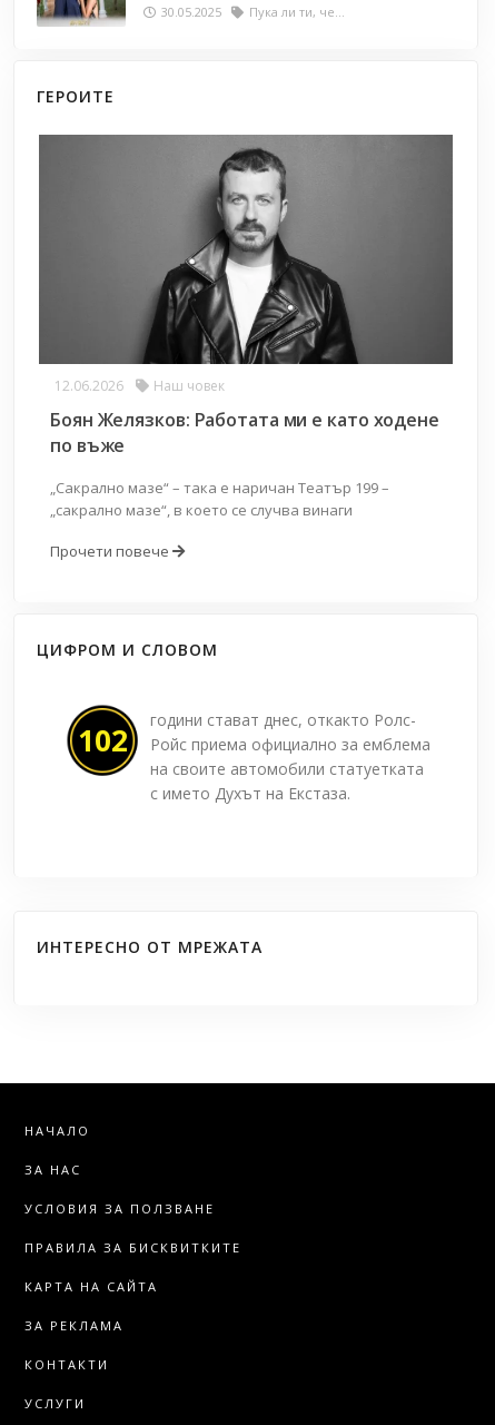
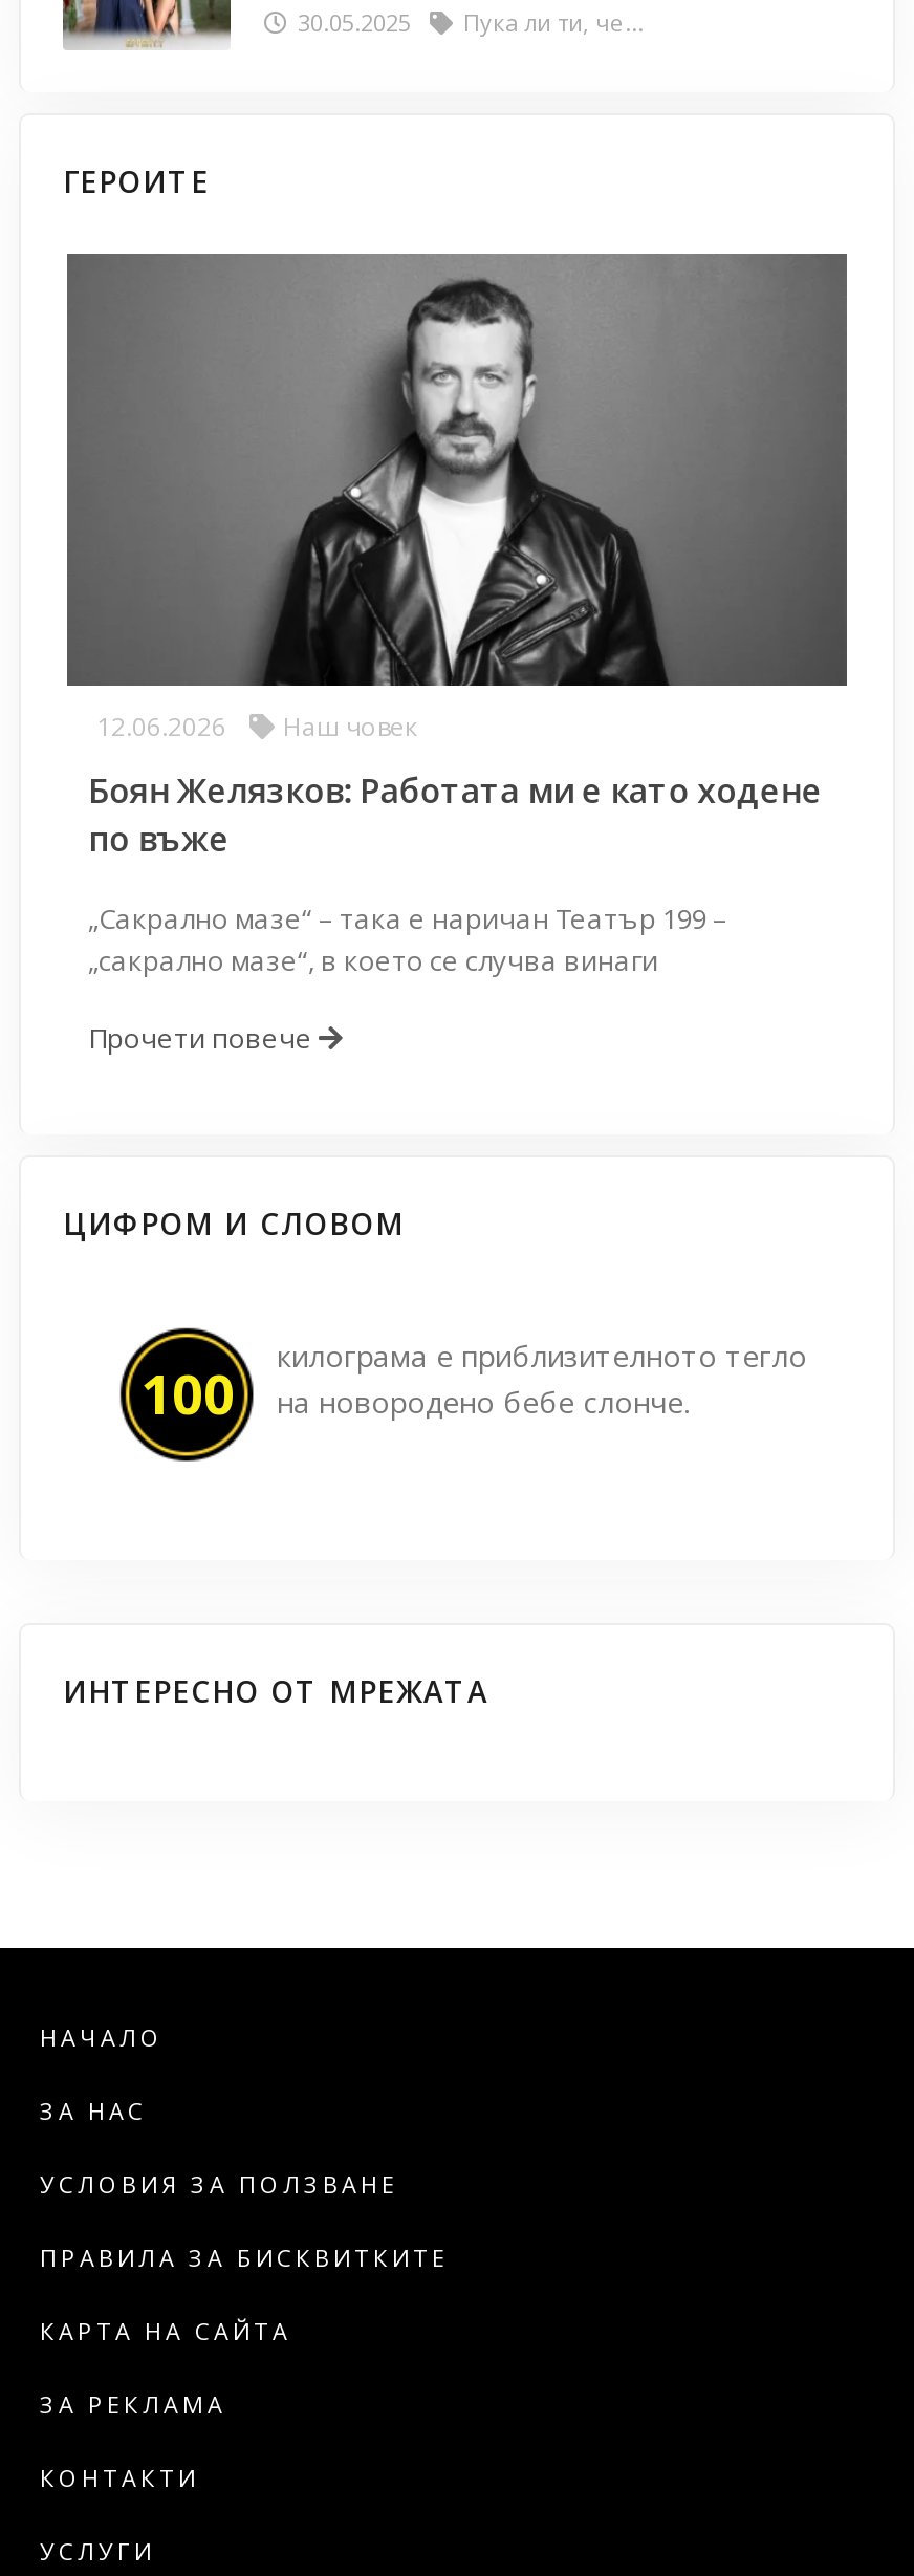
- години стават днес, откакто Ролс-
- Ройс приема официално за емблема
- на своите автомобили статуетката
- с името Духът на Екстаза.
+ килограма е приблизителното тегло
+ на новородено бебе слонче.

- 102
+ 100
